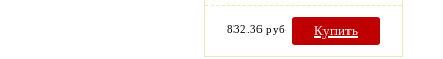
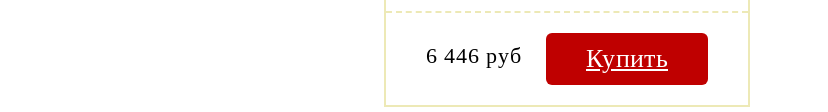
- 832.36 руб
+ 6 446 руб
